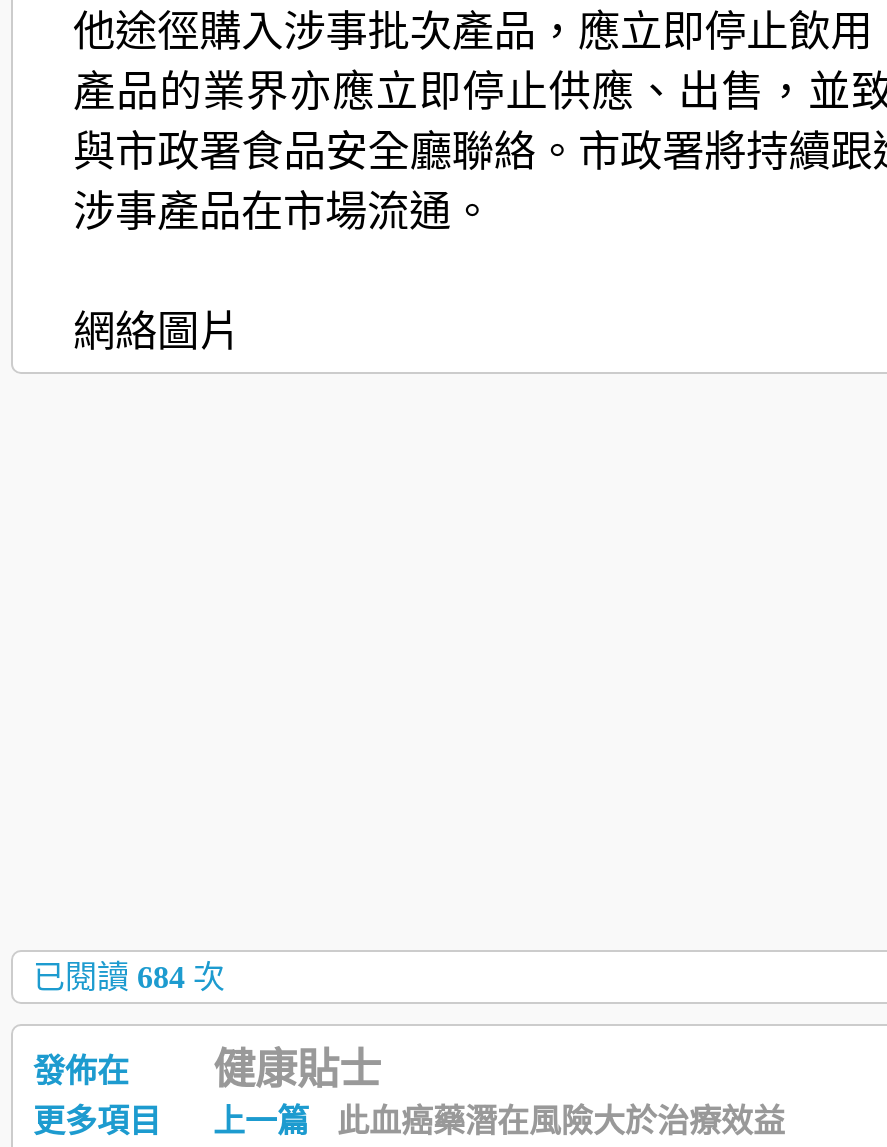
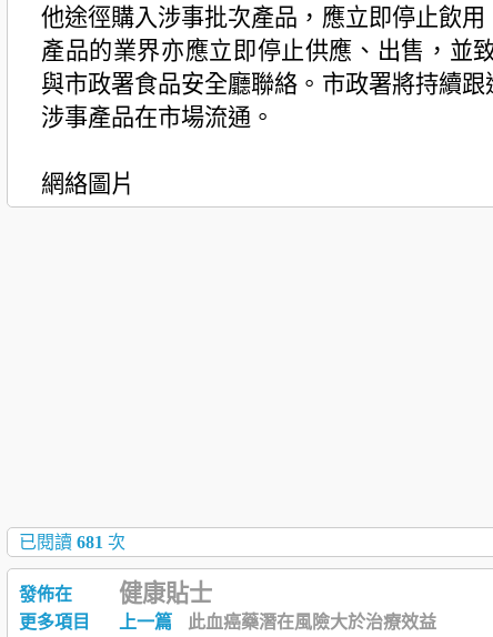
- 已閱讀684次
+ 已閱讀681次
